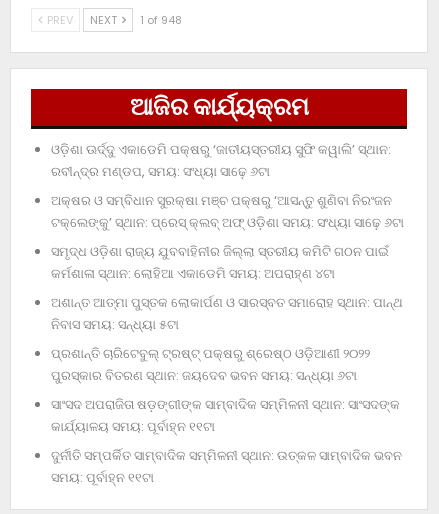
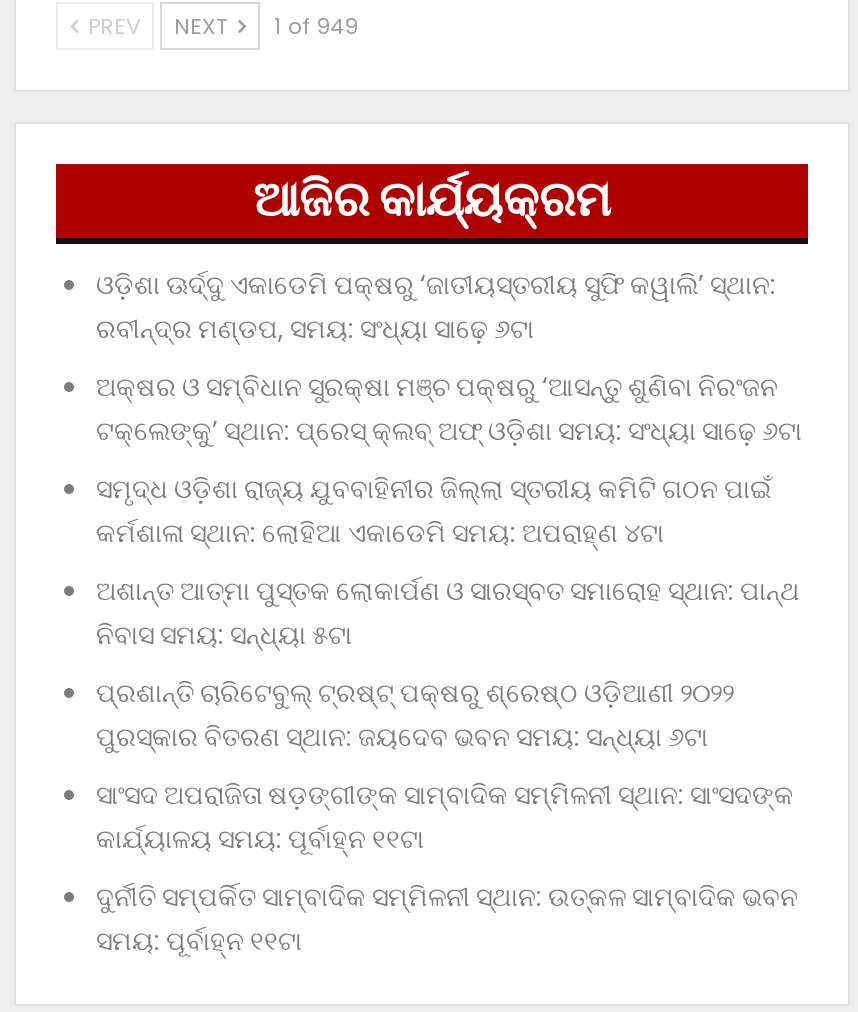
- PREV NEXT 1 of 948
+ PREV NEXT 1 of 949
